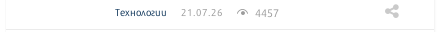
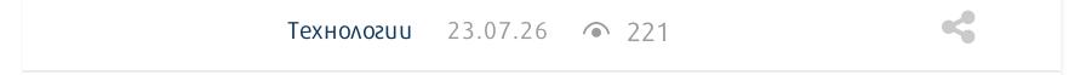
- 21.07.26
- 4457
+ 23.07.26
+ 221
